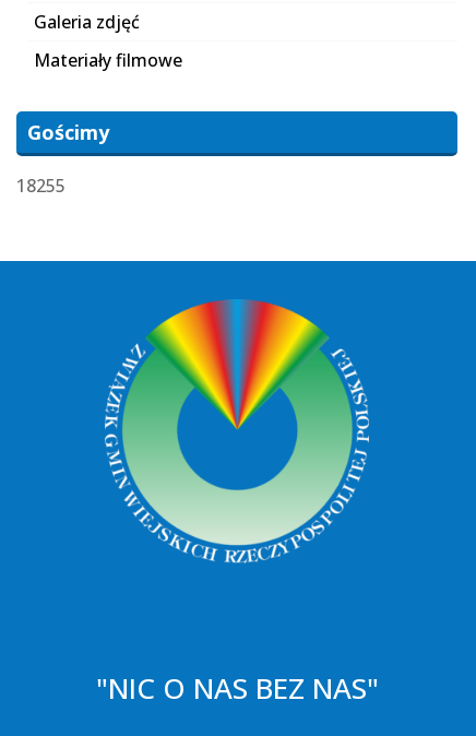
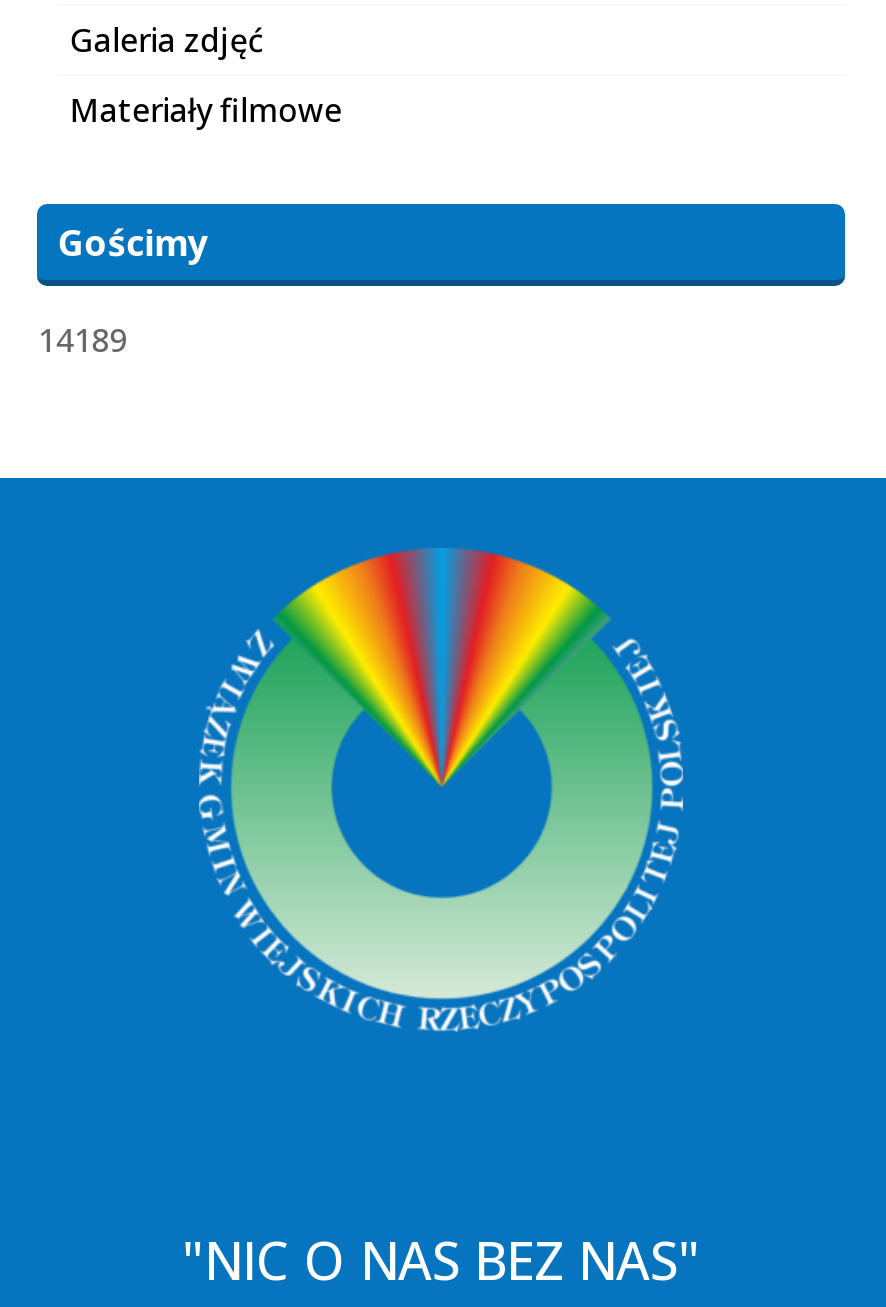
- 18255
+ 14189
